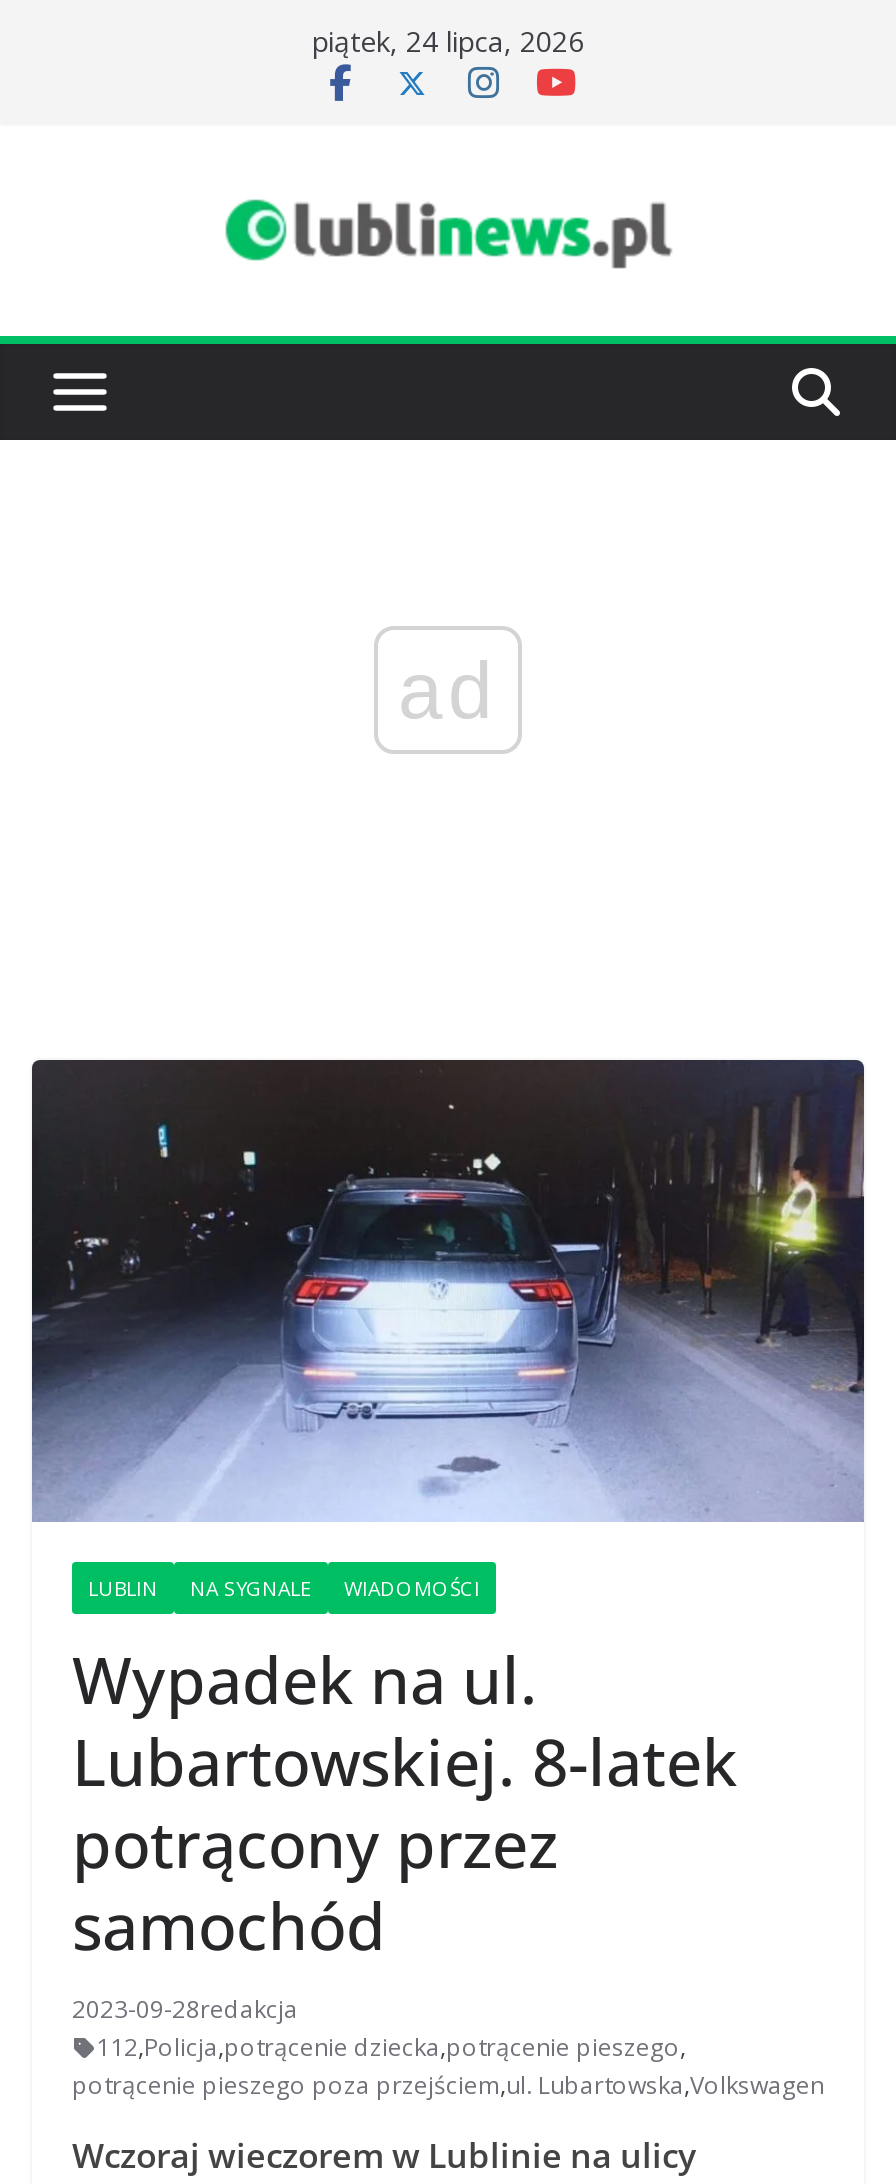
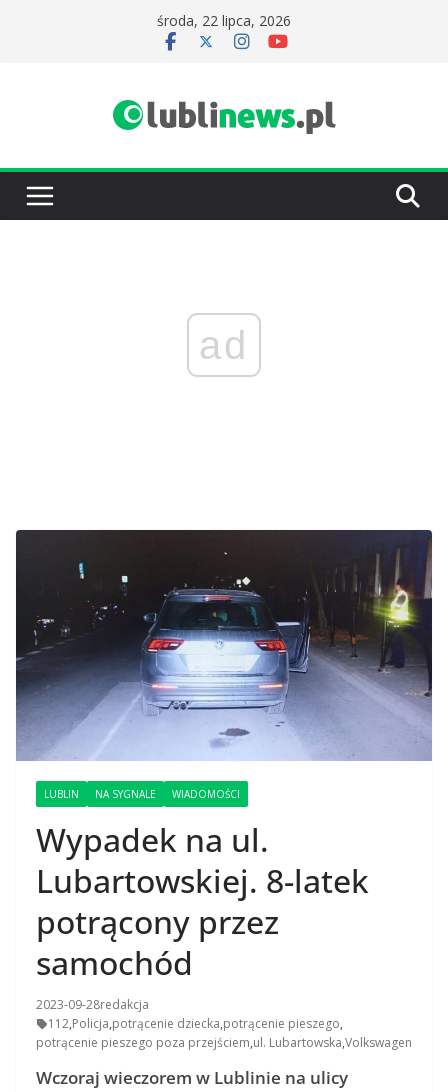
- piątek, 24 lipca, 2026
+ środa, 22 lipca, 2026
